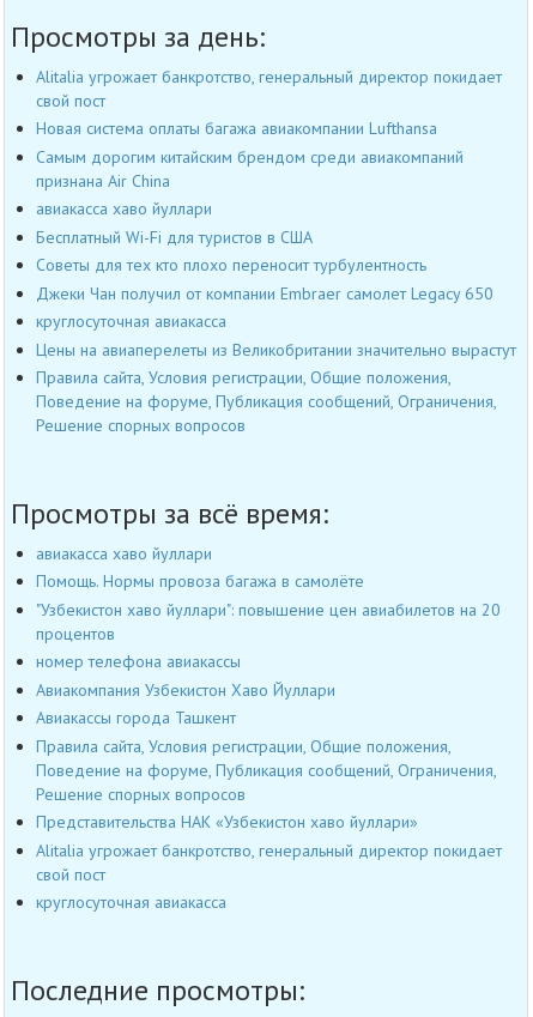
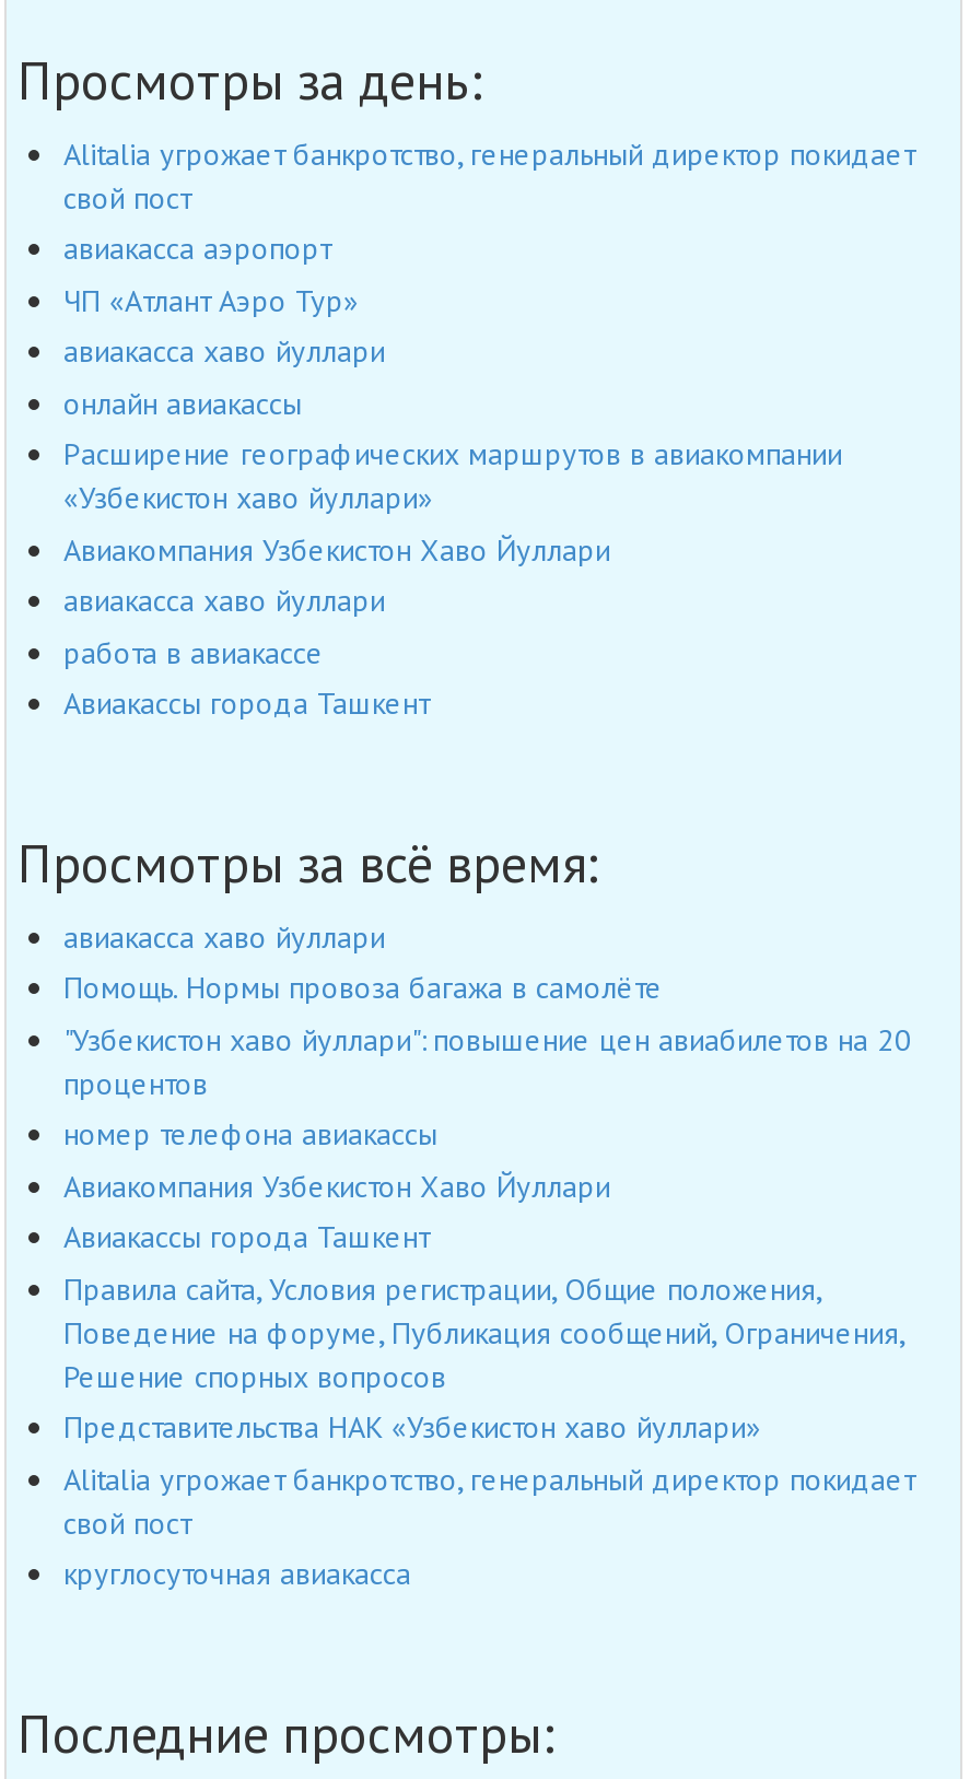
- Новая система оплаты багажа авиакомпании Lufthansa
- Самым дорогим китайским брендом среди авиакомпаний
- признана Air China
+ авиакасса аэропорт
+ ЧП «Атлант Аэро Тур»

- Бесплатный Wi-Fi для туристов в США
- Советы для тех кто плохо переносит турбулентность
- Джеки Чан получил от компании Embraer самолет Legacy 650
- круглосуточная авиакасса
- Цены на авиаперелеты из Великобритании значительно вырастут
- Правила сайта, Условия регистрации, Общие положения,
- Поведение на форуме, Публикация сообщений, Ограничения,
- Решение спорных вопросов
+ онлайн авиакассы
+ Расширение географических маршрутов в авиакомпании
+ «Узбекистон хаво йуллари»
+ Авиакомпания Узбекистон Хаво Йуллари
+ авиакасса хаво йуллари
+ работа в авиакассе
+ Авиакассы города Ташкент
